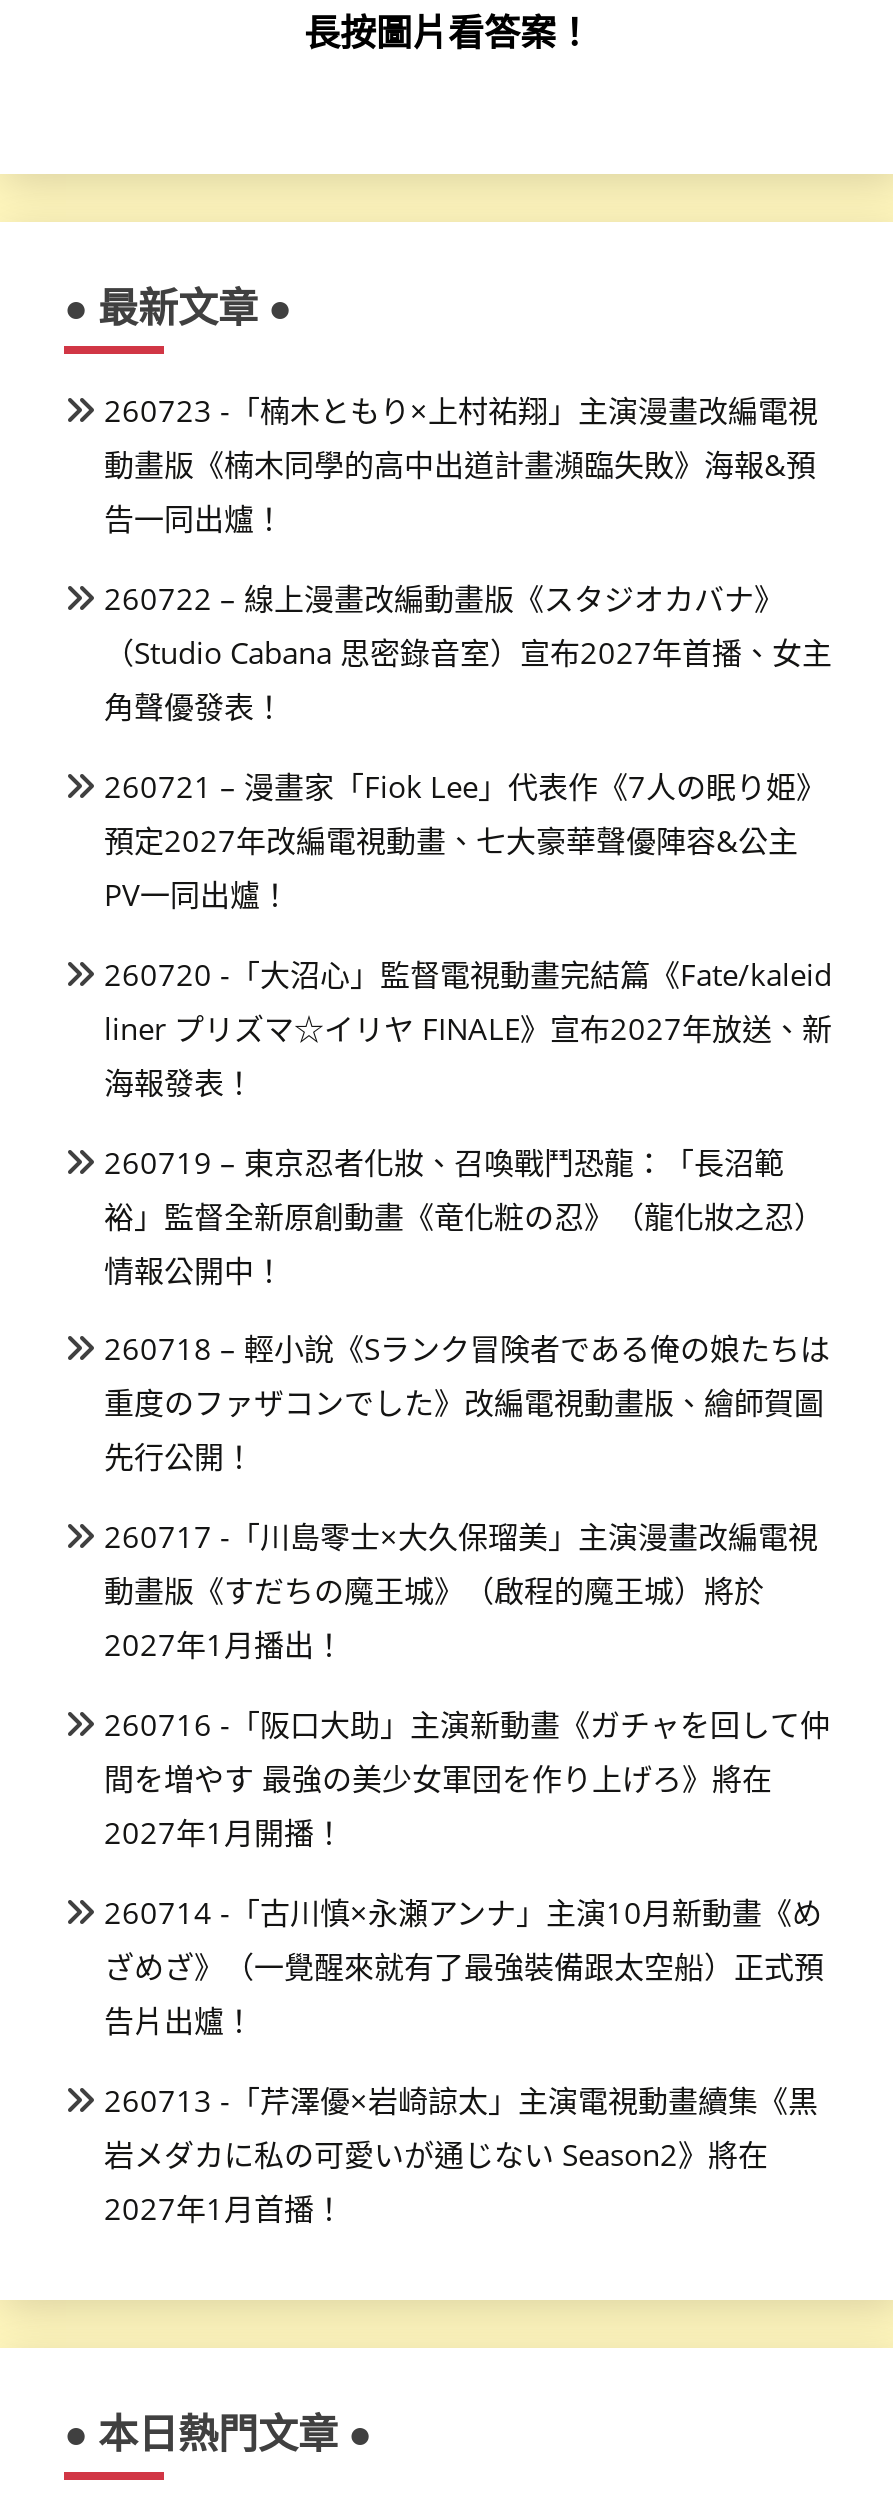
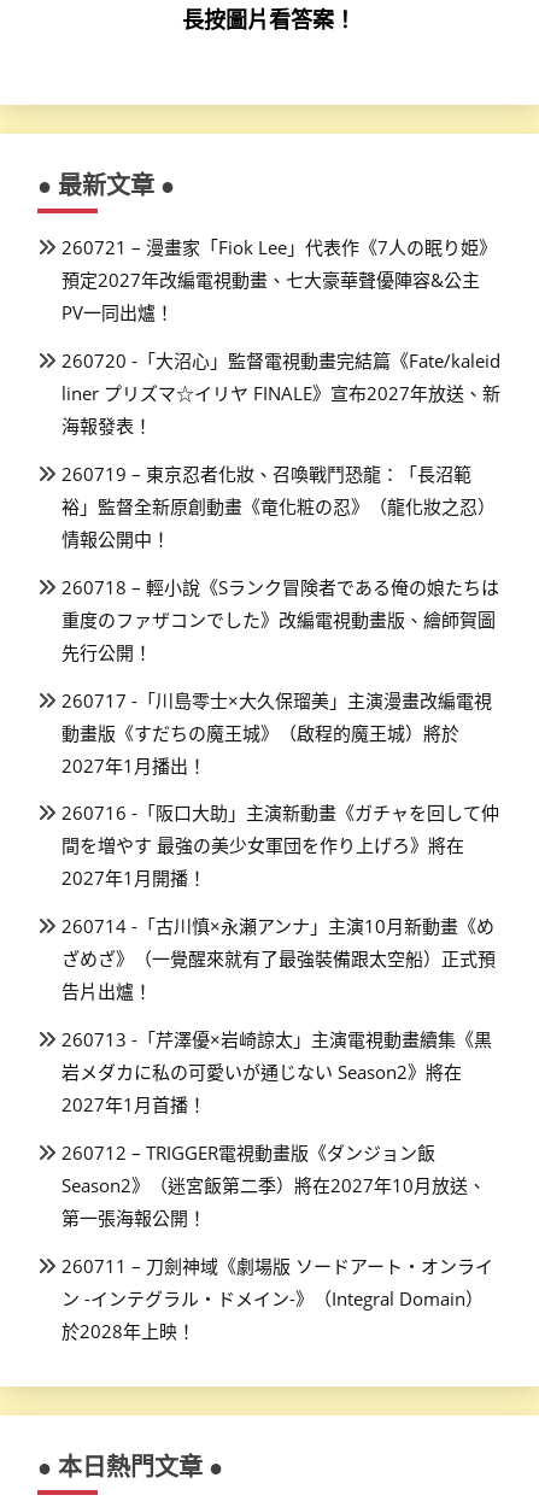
- 260723 -「楠木ともり×上村祐翔」主演漫畫改編電視
- 動畫版《楠木同學的高中出道計畫瀕臨失敗》海報&預
- 告一同出爐！
- 260722 – 線上漫畫改編動畫版《スタジオカバナ》
- （Studio Cabana 思密錄音室）宣布2027年首播、女主
- 角聲優發表！

moved up: 260721 – 漫畫家「Fiok Lee」代表作《7人の眠り姫》 | 預定2027年改編電視動畫、七大豪華聲優陣容&公主 | PV一同出爐！ | ... | 岩メダカに私の可愛いが通じない Season2》將在 | 2027年1月首播！

+ 260712 – TRIGGER電視動畫版《ダンジョン飯
+ Season2》（迷宮飯第二季）將在2027年10月放送、
+ 第一張海報公開！
+ 260711 – 刀劍神域《劇場版 ソードアート・オンライ
+ ン -インテグラル・ドメイン-》（Integral Domain）
+ 於2028年上映！
